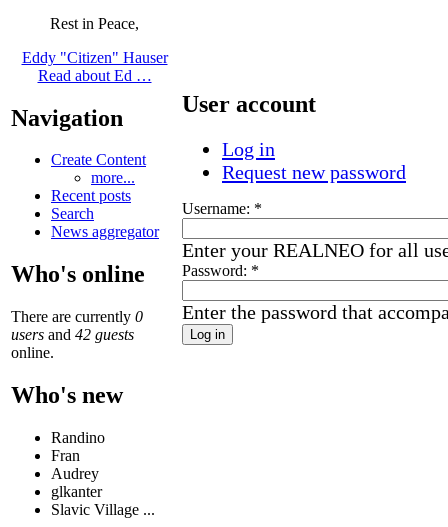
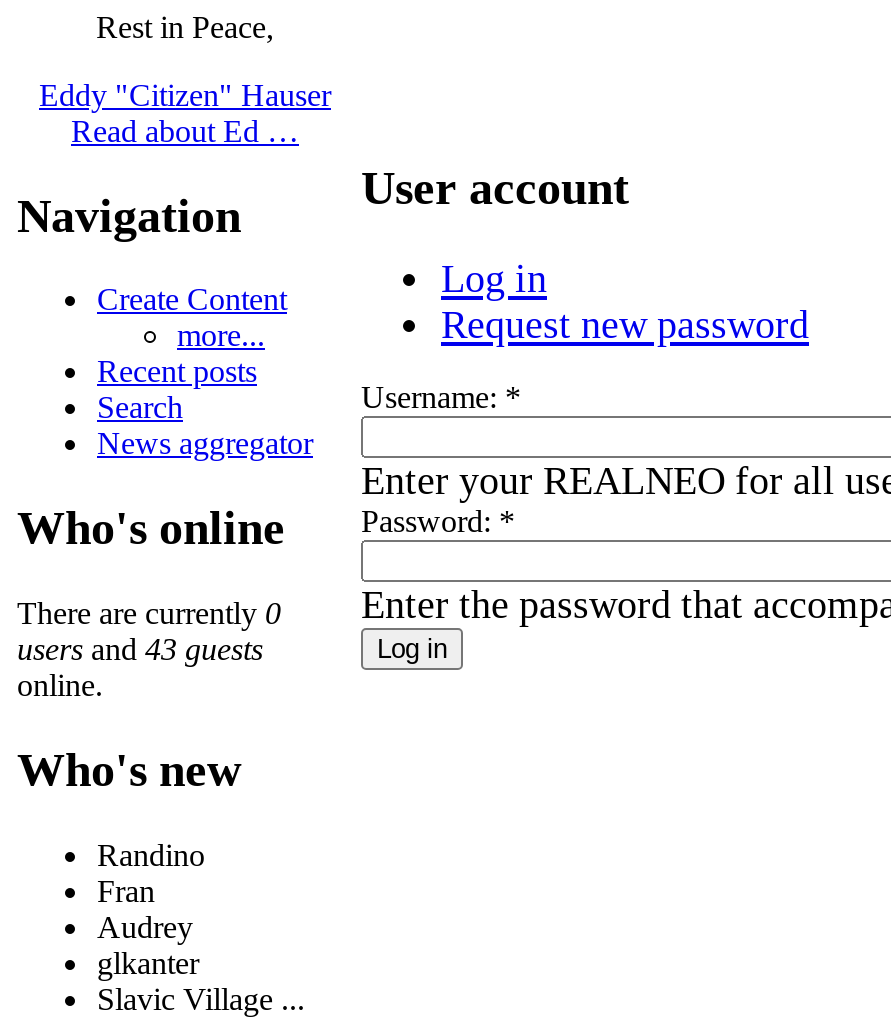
- users and 42 guests
+ users and 43 guests
